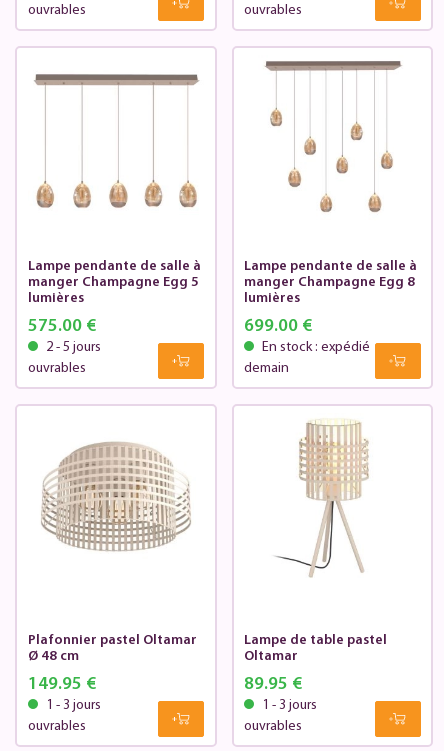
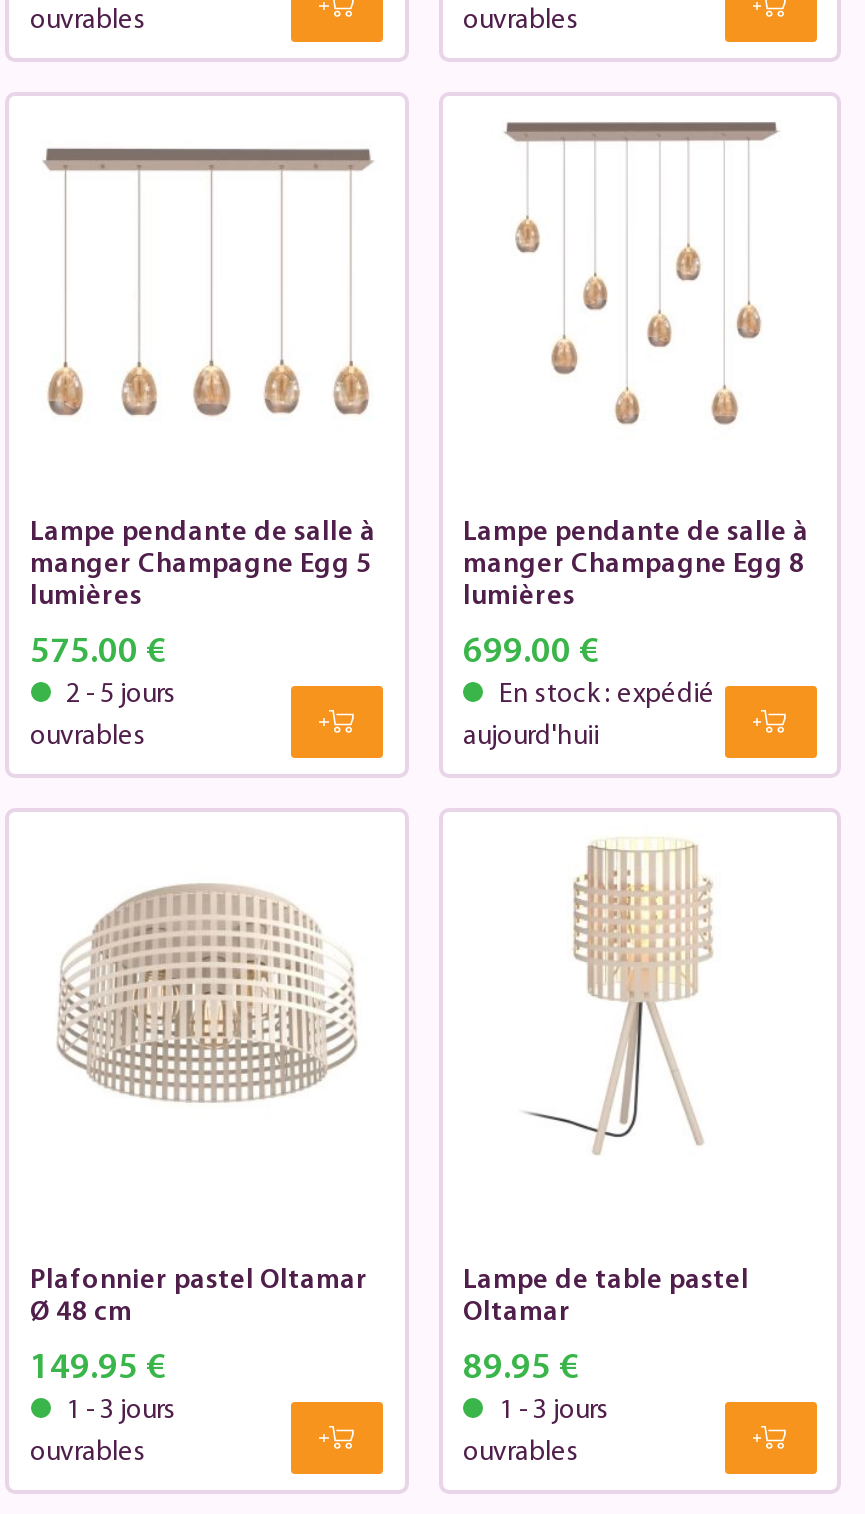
- demain
+ aujourd'huii
